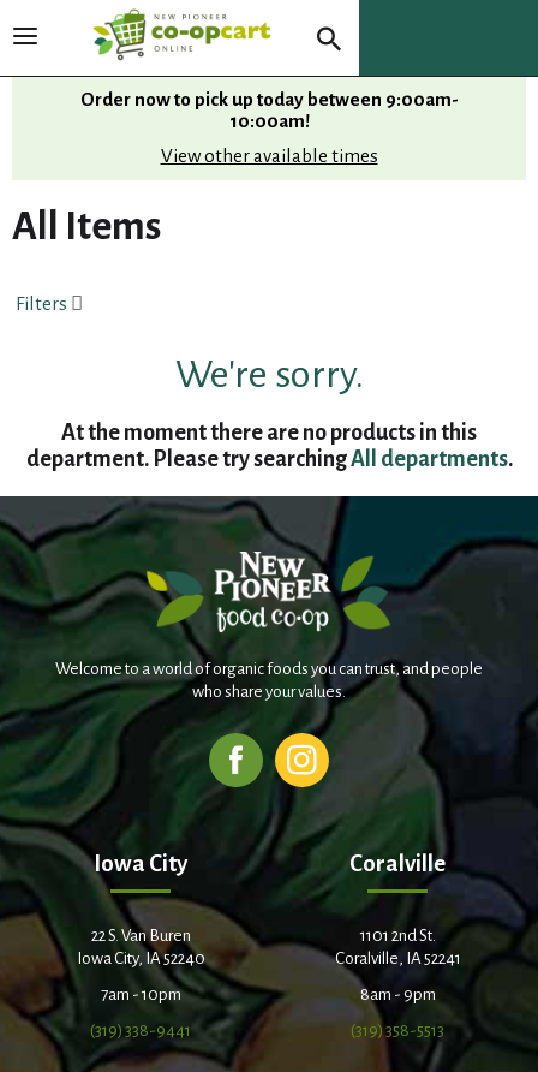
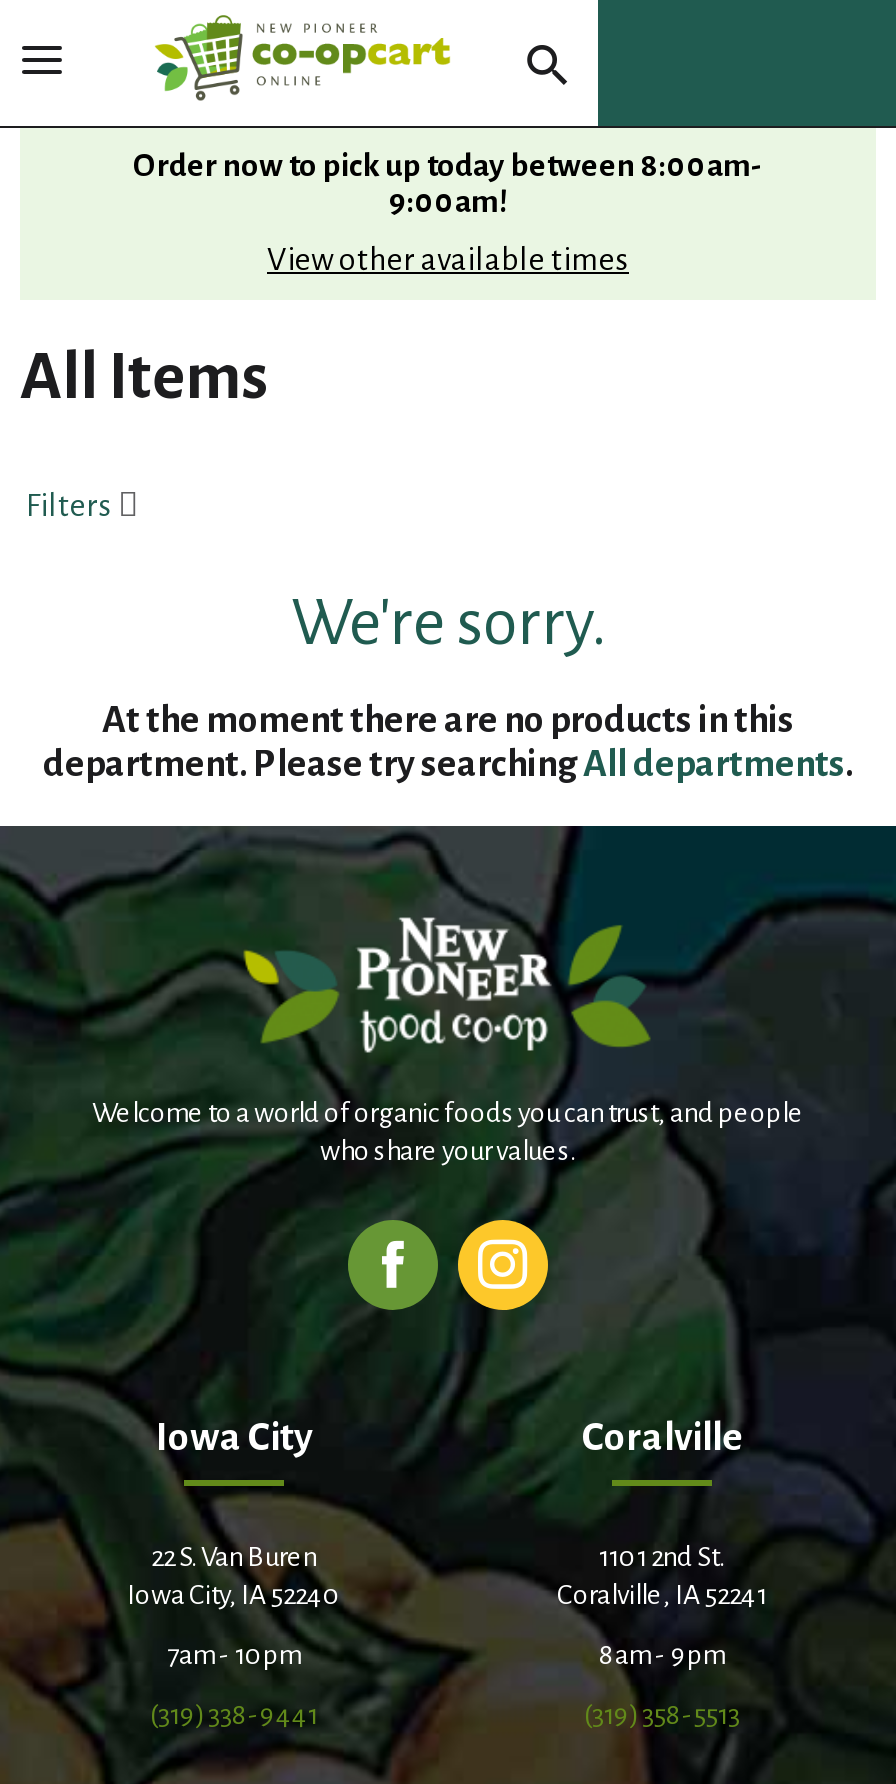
- Order now to pick up today between 9:00am-
- 10:00am!
+ Order now to pick up today between 8:00am-
+ 9:00am!
